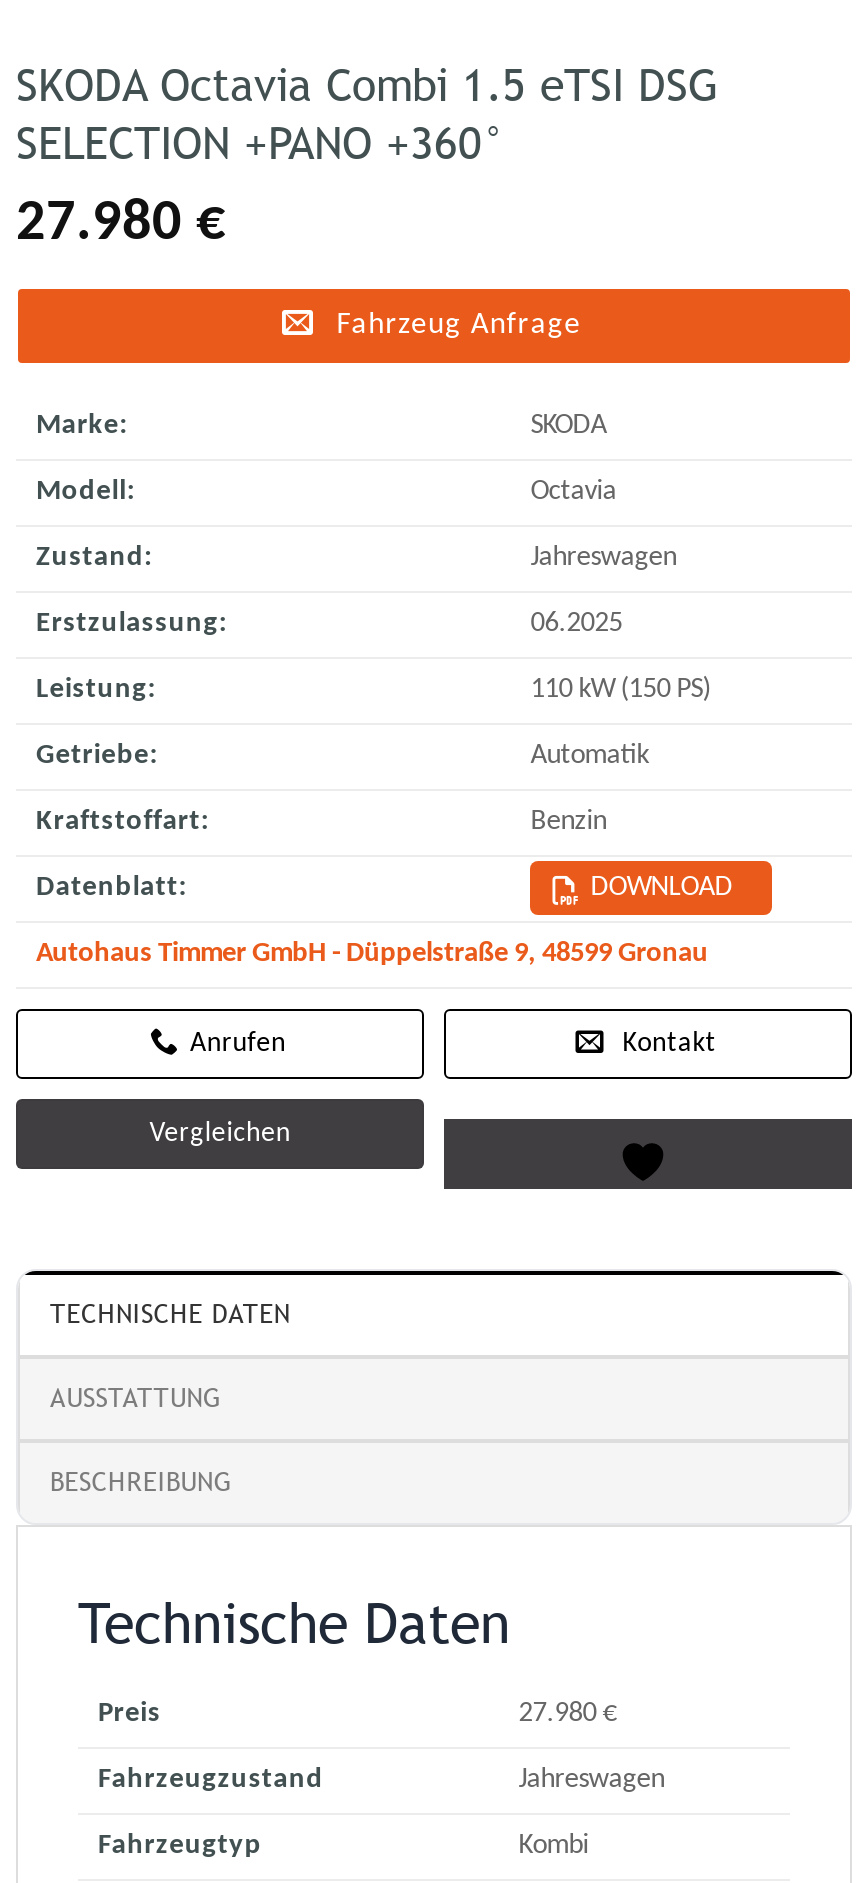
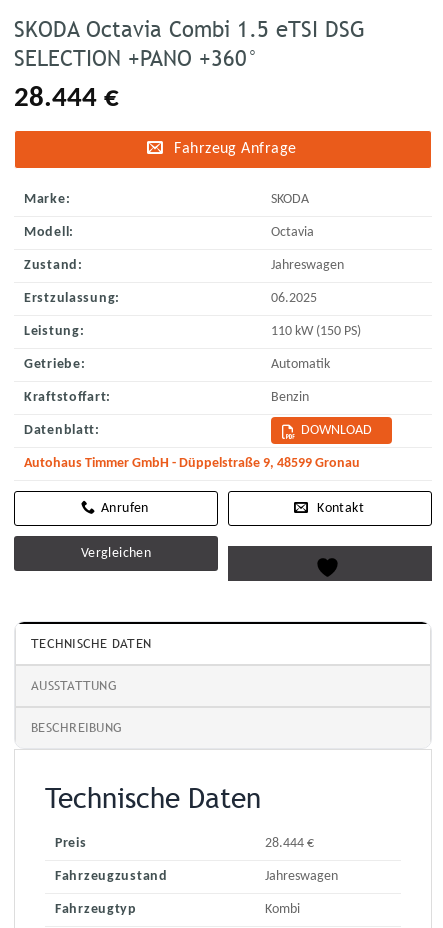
- 27.980 €
+ 28.444 €

- 27.980 €
+ 28.444 €
